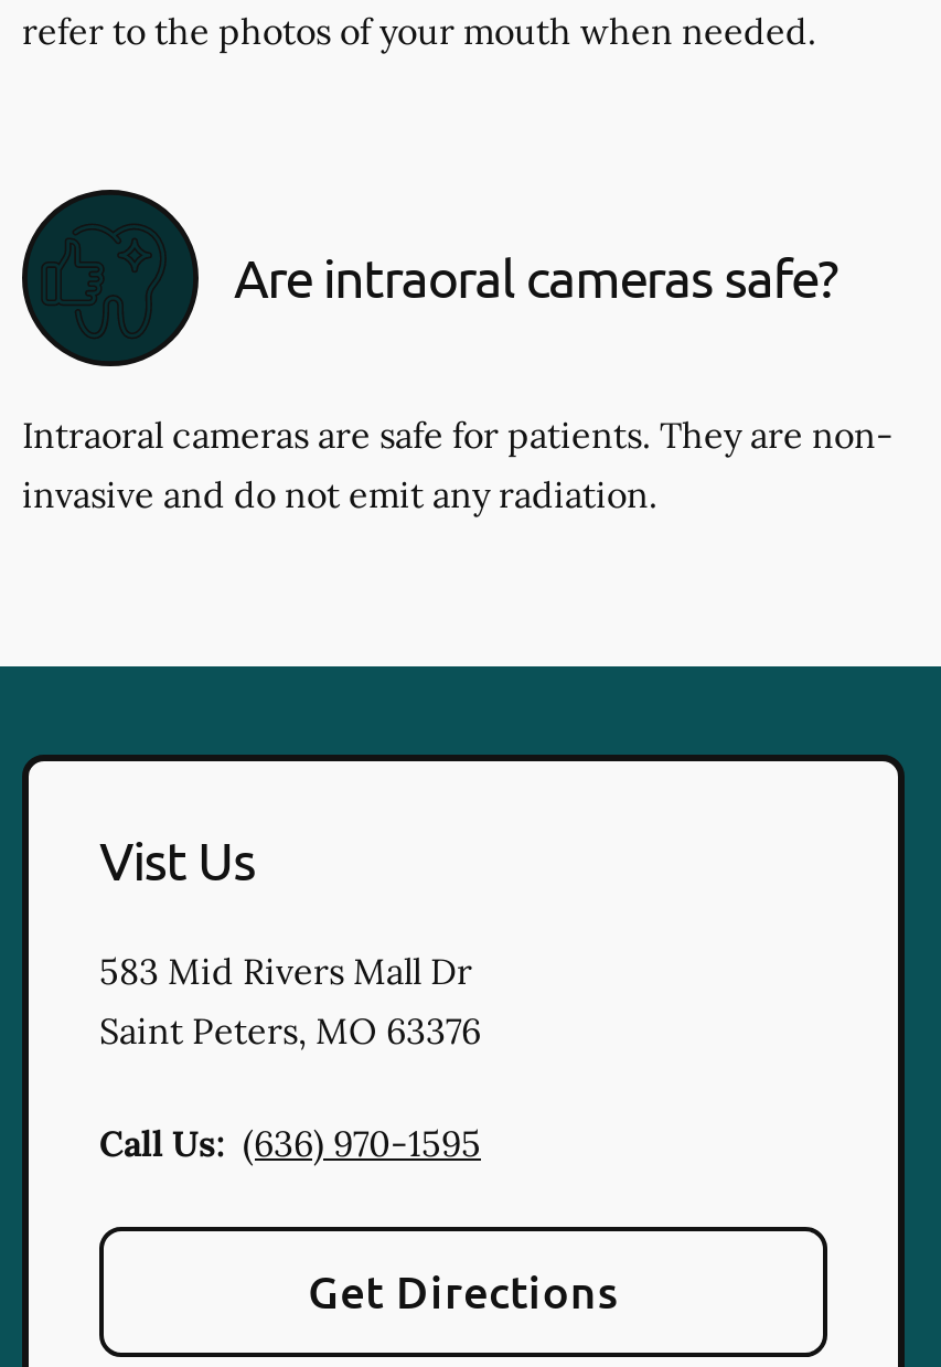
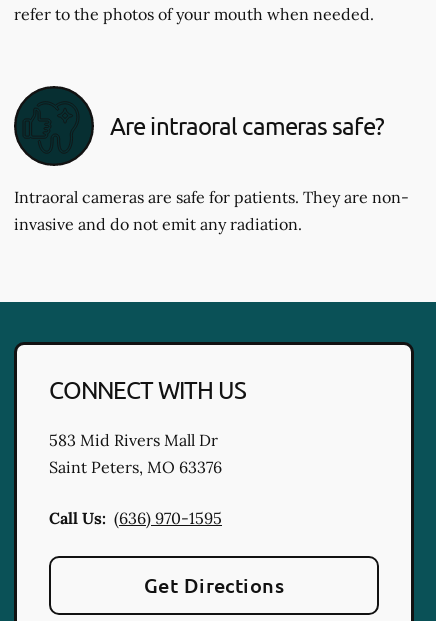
- Vist Us
+ CONNECT WITH US
